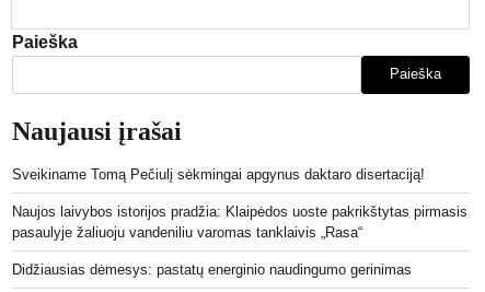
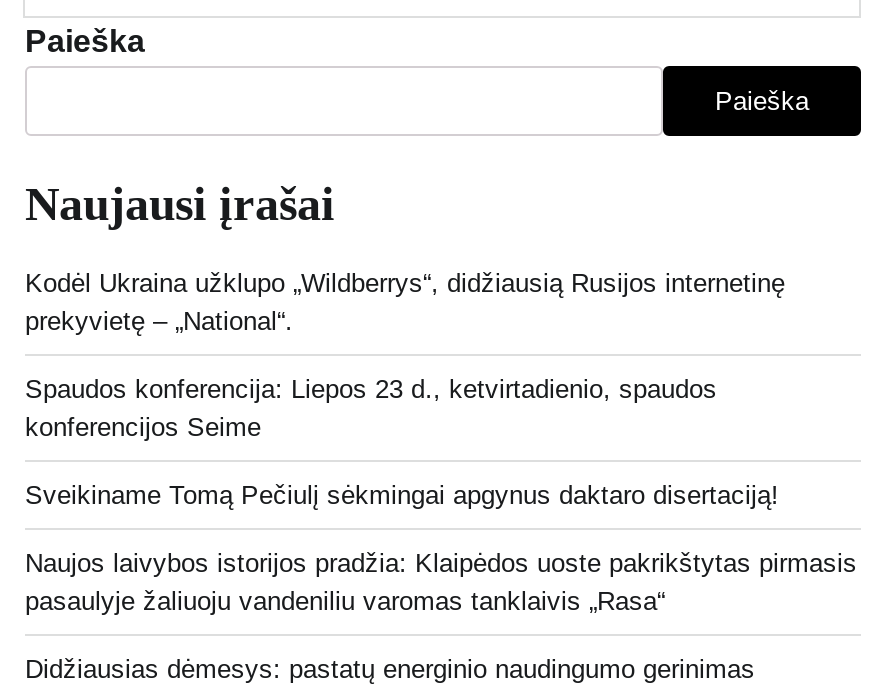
+ Kodėl Ukraina užklupo „Wildberrys“, didžiausią Rusijos internetinę
+ prekyvietę – „National“.
+ Spaudos konferencija: Liepos 23 d., ketvirtadienio, spaudos
+ konferencijos Seime
